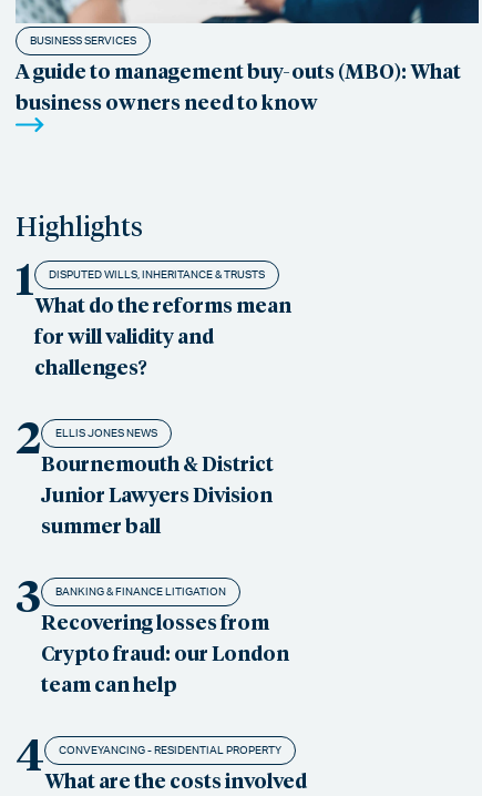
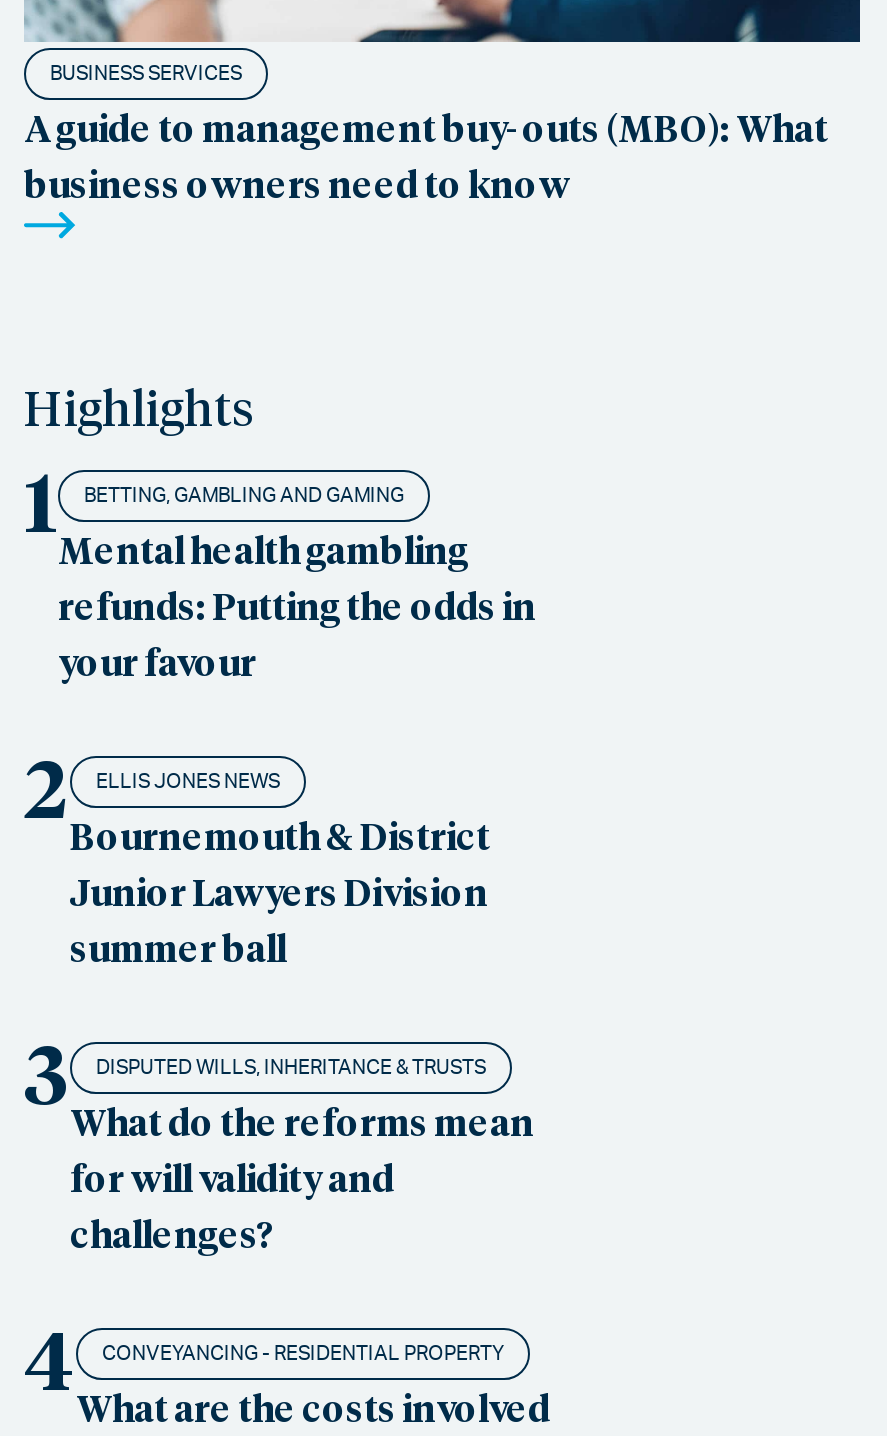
moved down: DISPUTED WILLS, INHERITANCE & TRUSTS | What do the reforms mean | for will validity and | challenges?

+ BETTING, GAMBLING AND GAMING
+ Mental health gambling
+ refunds: Putting the odds in
+ your favour

- BANKING & FINANCE LITIGATION
- Recovering losses from
- Crypto fraud: our London
- team can help
